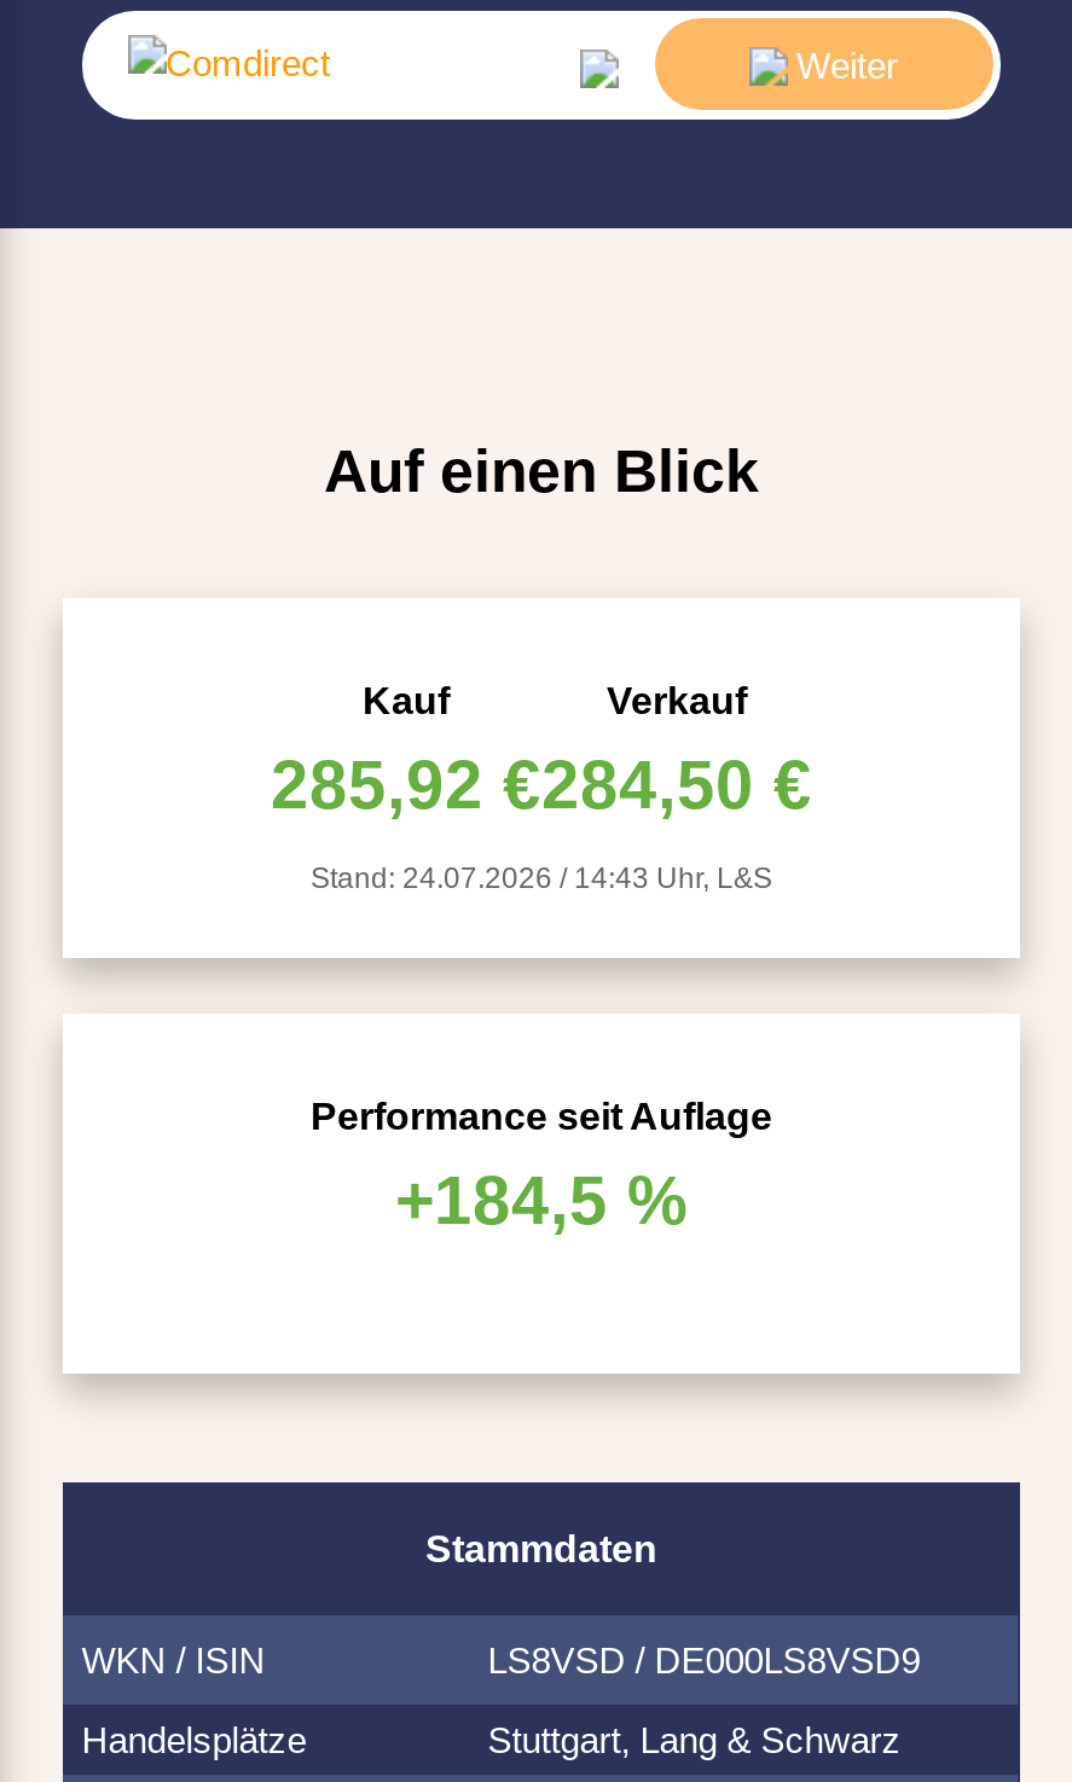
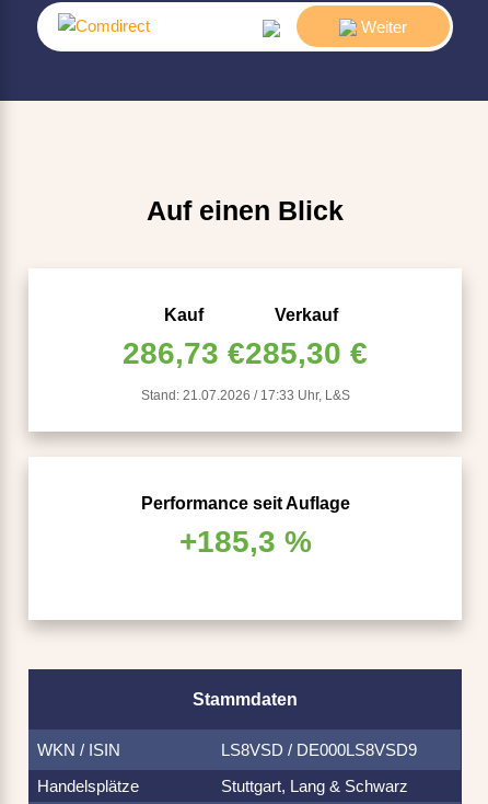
- 285,92 €
+ 286,73 €

- 284,50 €
+ 285,30 €

- Stand: 24.07.2026 / 14:43 Uhr, L&S
+ Stand: 21.07.2026 / 17:33 Uhr, L&S

- +184,5 %
+ +185,3 %
